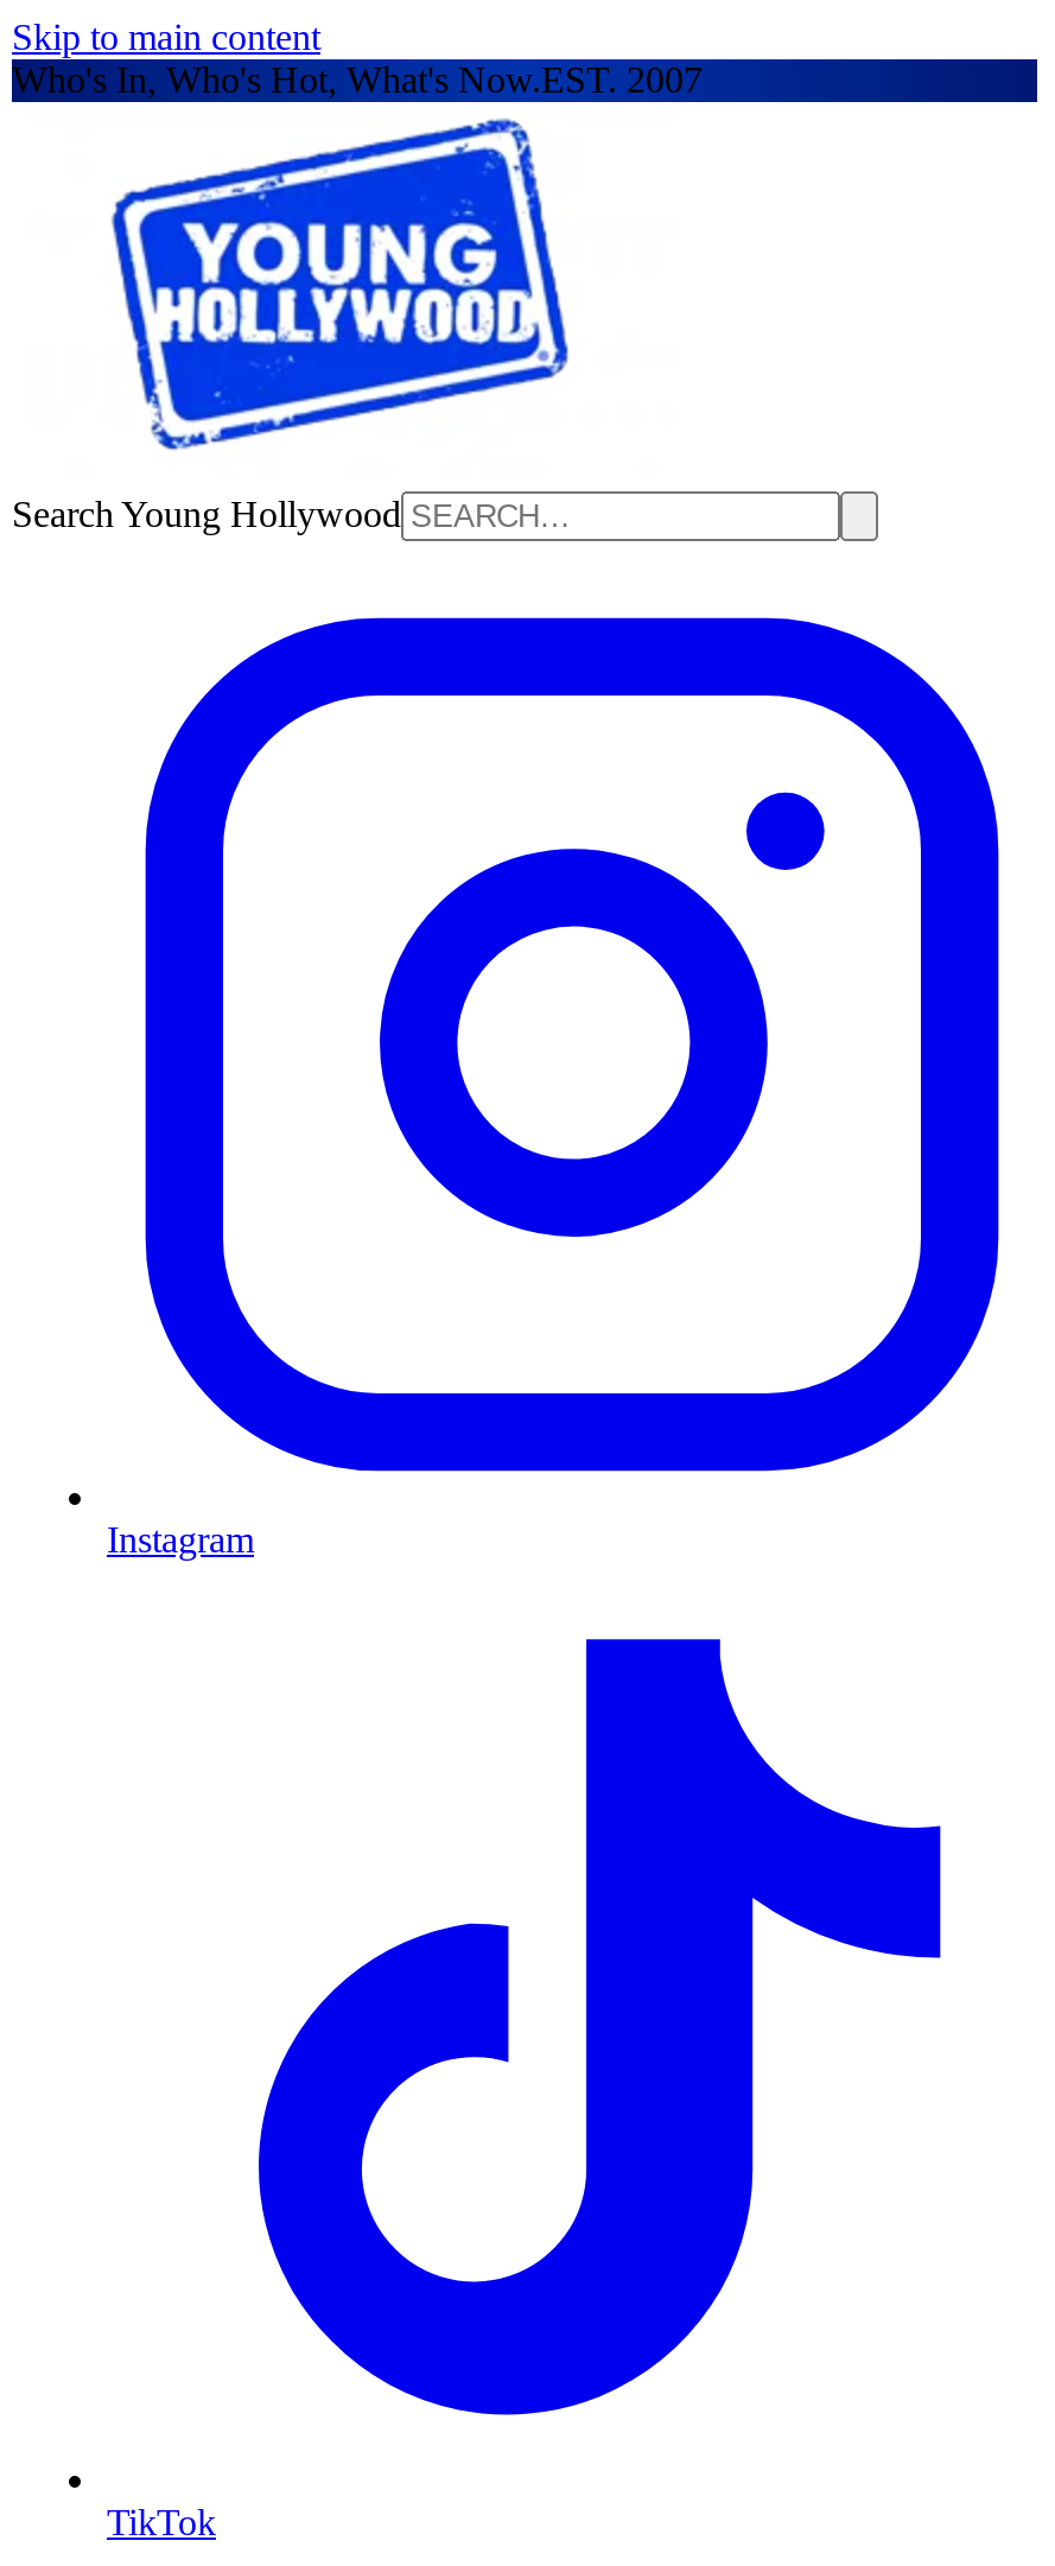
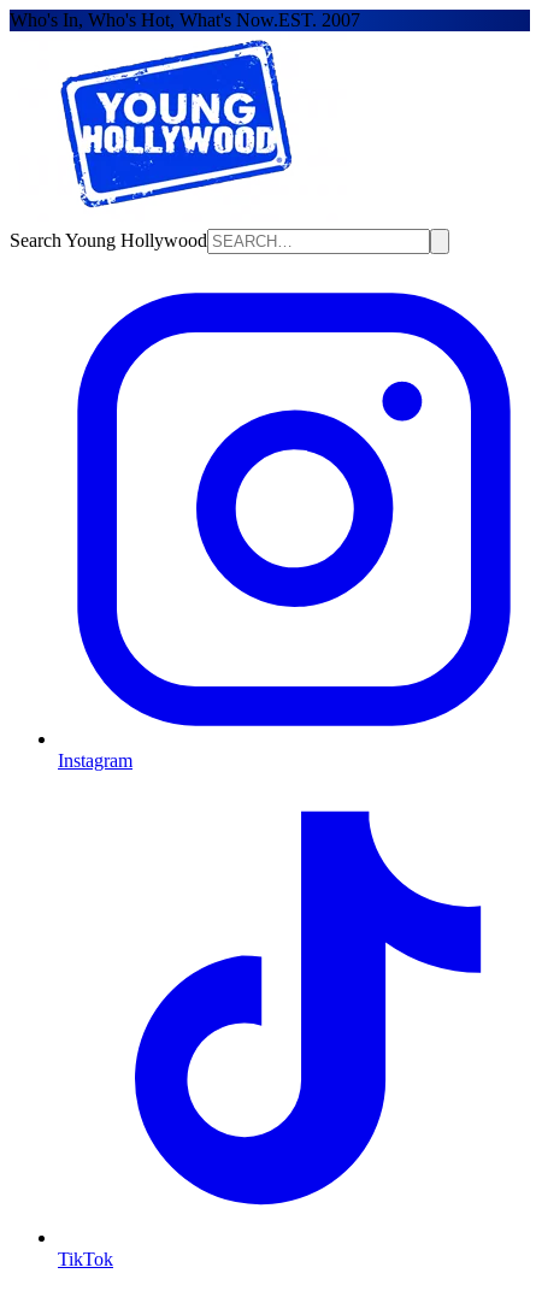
- Skip to main content
